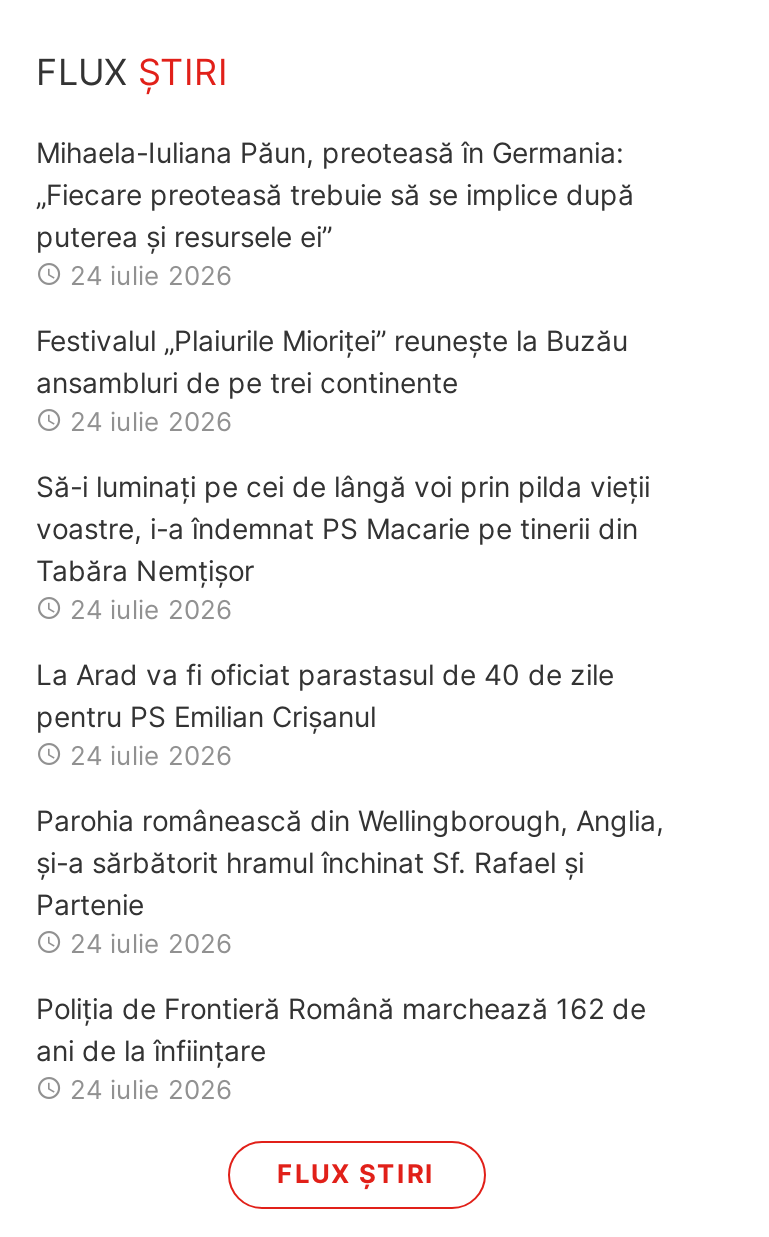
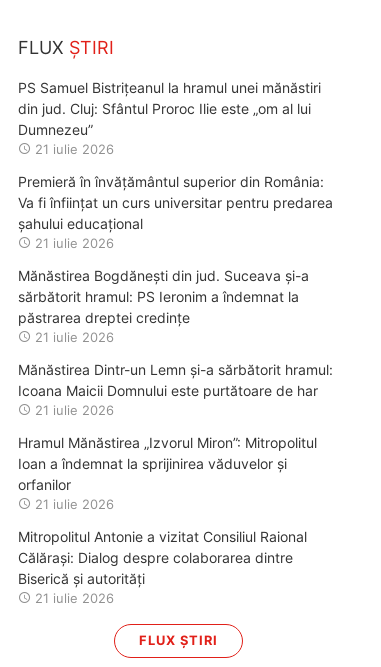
- Mihaela-Iuliana Păun, preoteasă în Germania:
- „Fiecare preoteasă trebuie să se implice după
- puterea și resursele ei”
- 24 iulie 2026
+ PS Samuel Bistrițeanul la hramul unei mănăstiri
+ din jud. Cluj: Sfântul Proroc Ilie este „om al lui
+ Dumnezeu”
+ 21 iulie 2026

- Festivalul „Plaiurile Mioriței” reunește la Buzău
- ansambluri de pe trei continente
- 24 iulie 2026
+ Premieră în învățământul superior din România:
+ Va fi înființat un curs universitar pentru predarea
+ șahului educațional
+ 21 iulie 2026

- Să-i luminați pe cei de lângă voi prin pilda vieții
- voastre, i-a îndemnat PS Macarie pe tinerii din
- Tabăra Nemțișor
- 24 iulie 2026
+ Mănăstirea Bogdănești din jud. Suceava și-a
+ sărbătorit hramul: PS Ieronim a îndemnat la
+ păstrarea dreptei credințe
+ 21 iulie 2026

- La Arad va fi oficiat parastasul de 40 de zile
- pentru PS Emilian Crișanul
- 24 iulie 2026
+ Mănăstirea Dintr-un Lemn și-a sărbătorit hramul:
+ Icoana Maicii Domnului este purtătoare de har
+ 21 iulie 2026

- Parohia românească din Wellingborough, Anglia,
- și-a sărbătorit hramul închinat Sf. Rafael și
- Partenie
- 24 iulie 2026
+ Hramul Mănăstirea „Izvorul Miron”: Mitropolitul
+ Ioan a îndemnat la sprijinirea văduvelor și
+ orfanilor
+ 21 iulie 2026

- Poliția de Frontieră Română marchează 162 de
- ani de la înființare
- 24 iulie 2026
+ Mitropolitul Antonie a vizitat Consiliul Raional
+ Călărași: Dialog despre colaborarea dintre
+ Biserică și autorități
+ 21 iulie 2026
